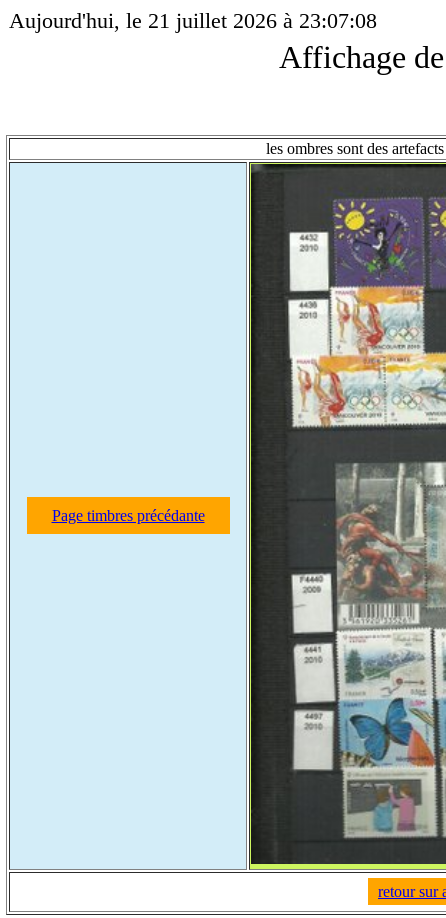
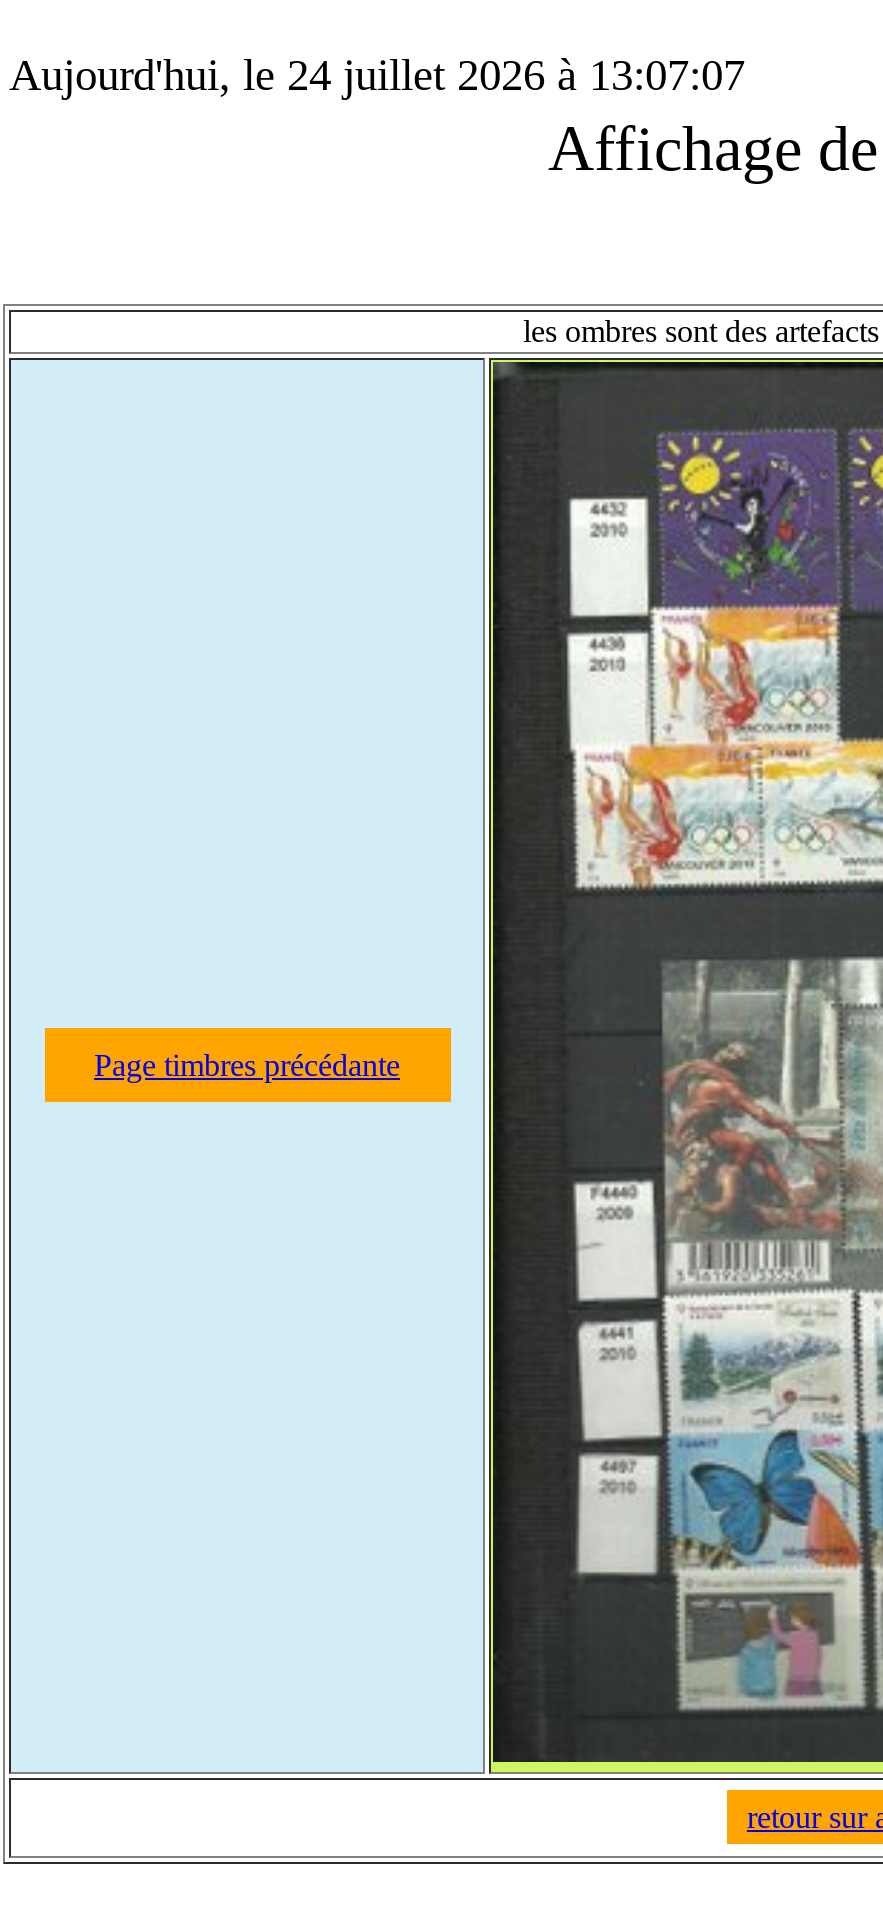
- Aujourd'hui, le 21 juillet 2026 à 23:07:08
+ Aujourd'hui, le 24 juillet 2026 à 13:07:07
